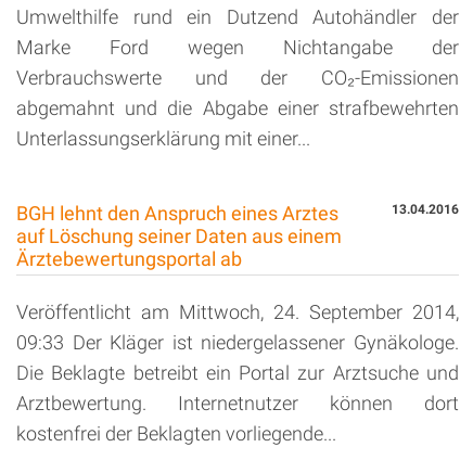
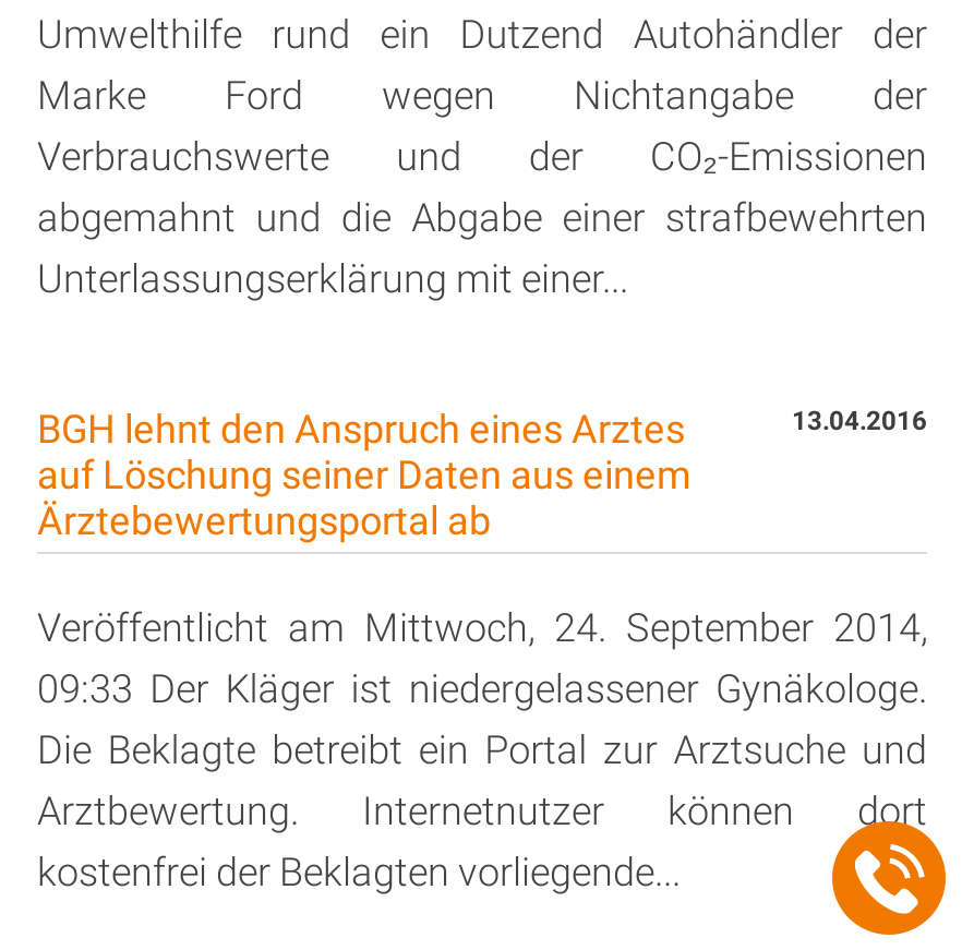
+ [image]
